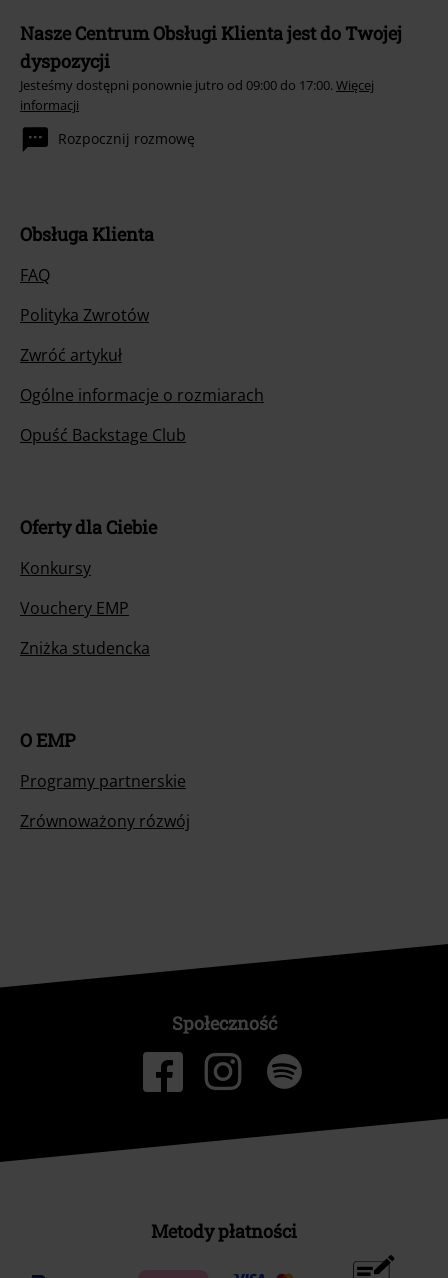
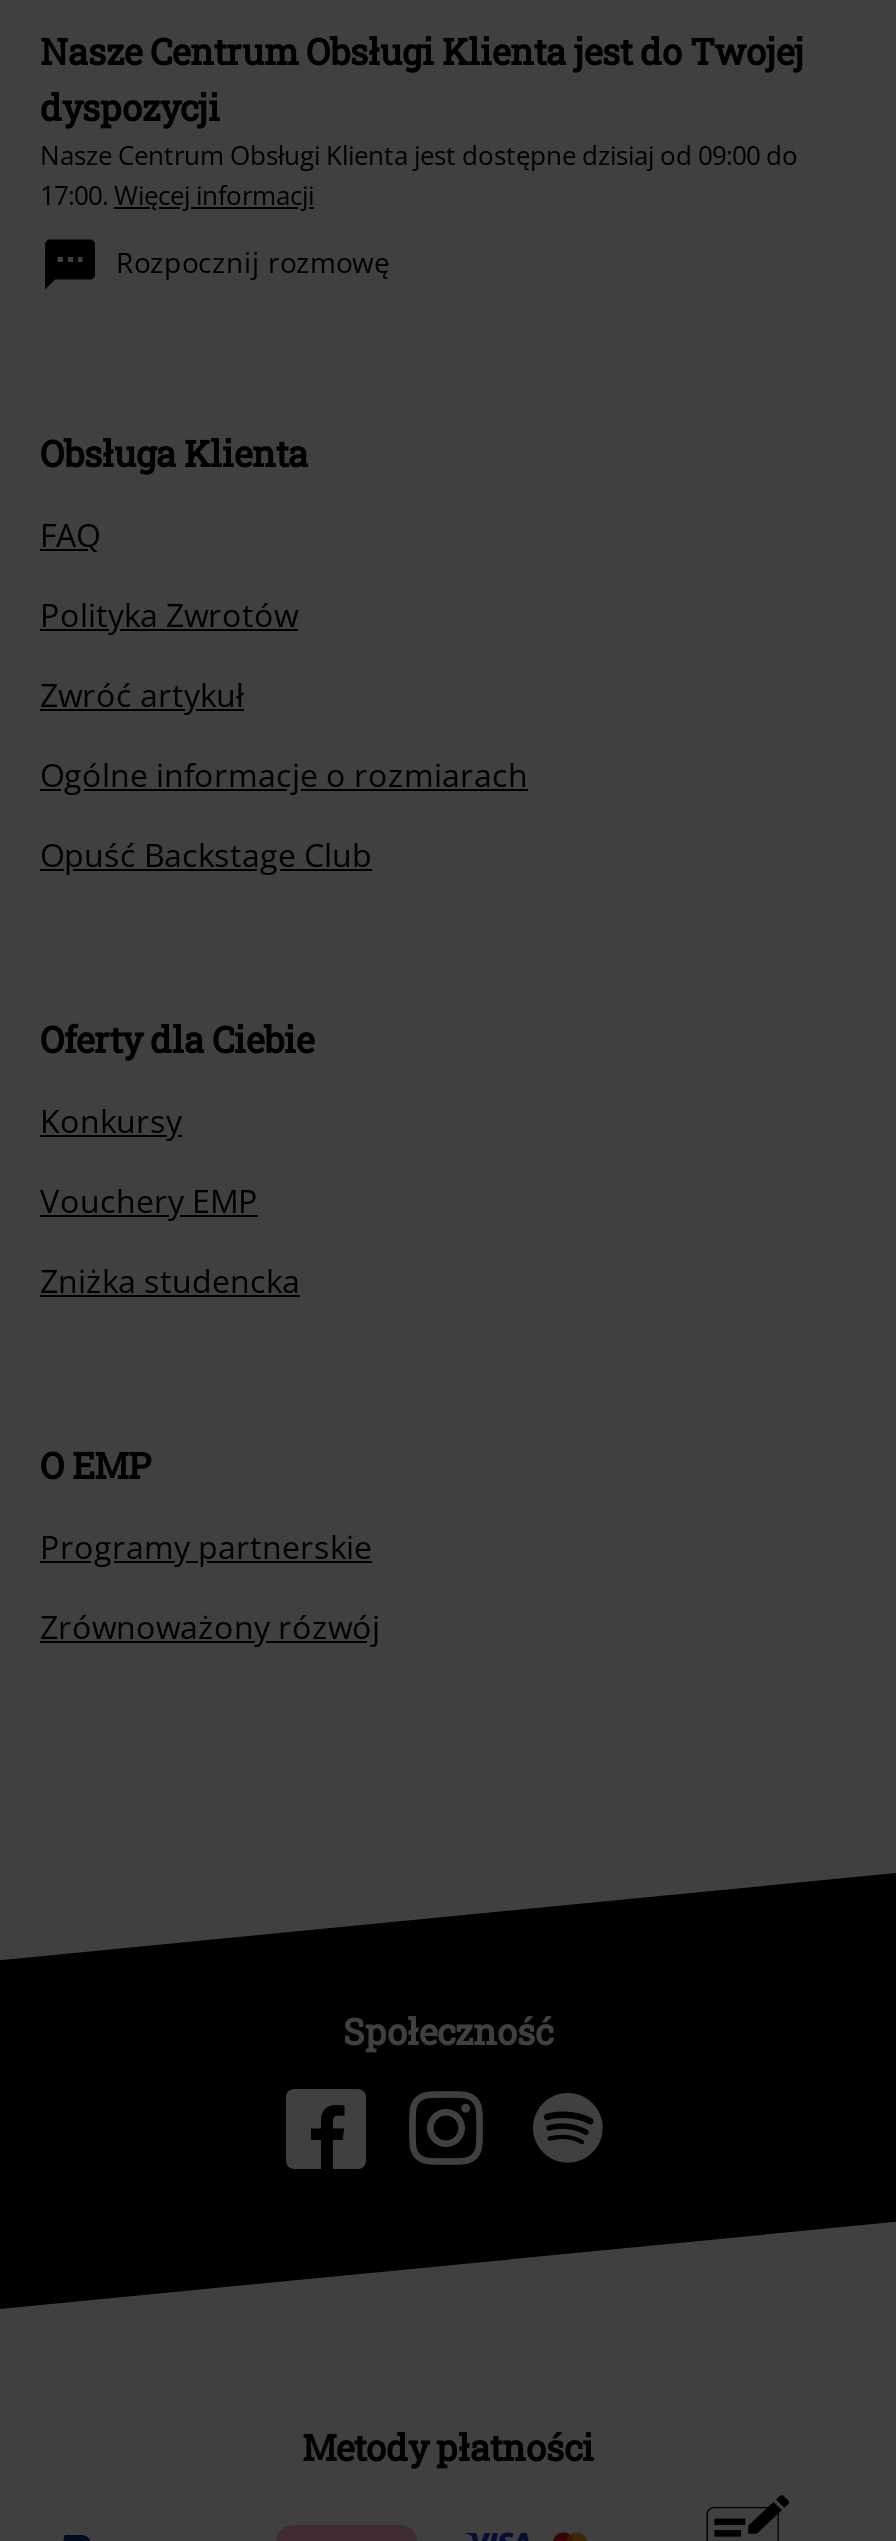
- Jesteśmy dostępni ponownie jutro od 09:00 do 17:00. Więcej
- informacji
+ Nasze Centrum Obsługi Klienta jest dostępne dzisiaj od 09:00 do
+ 17:00. Więcej informacji
